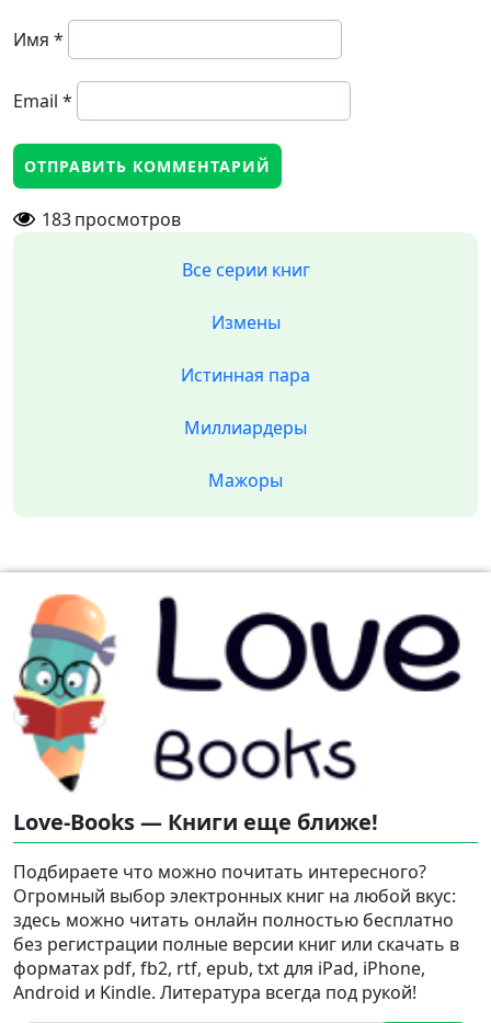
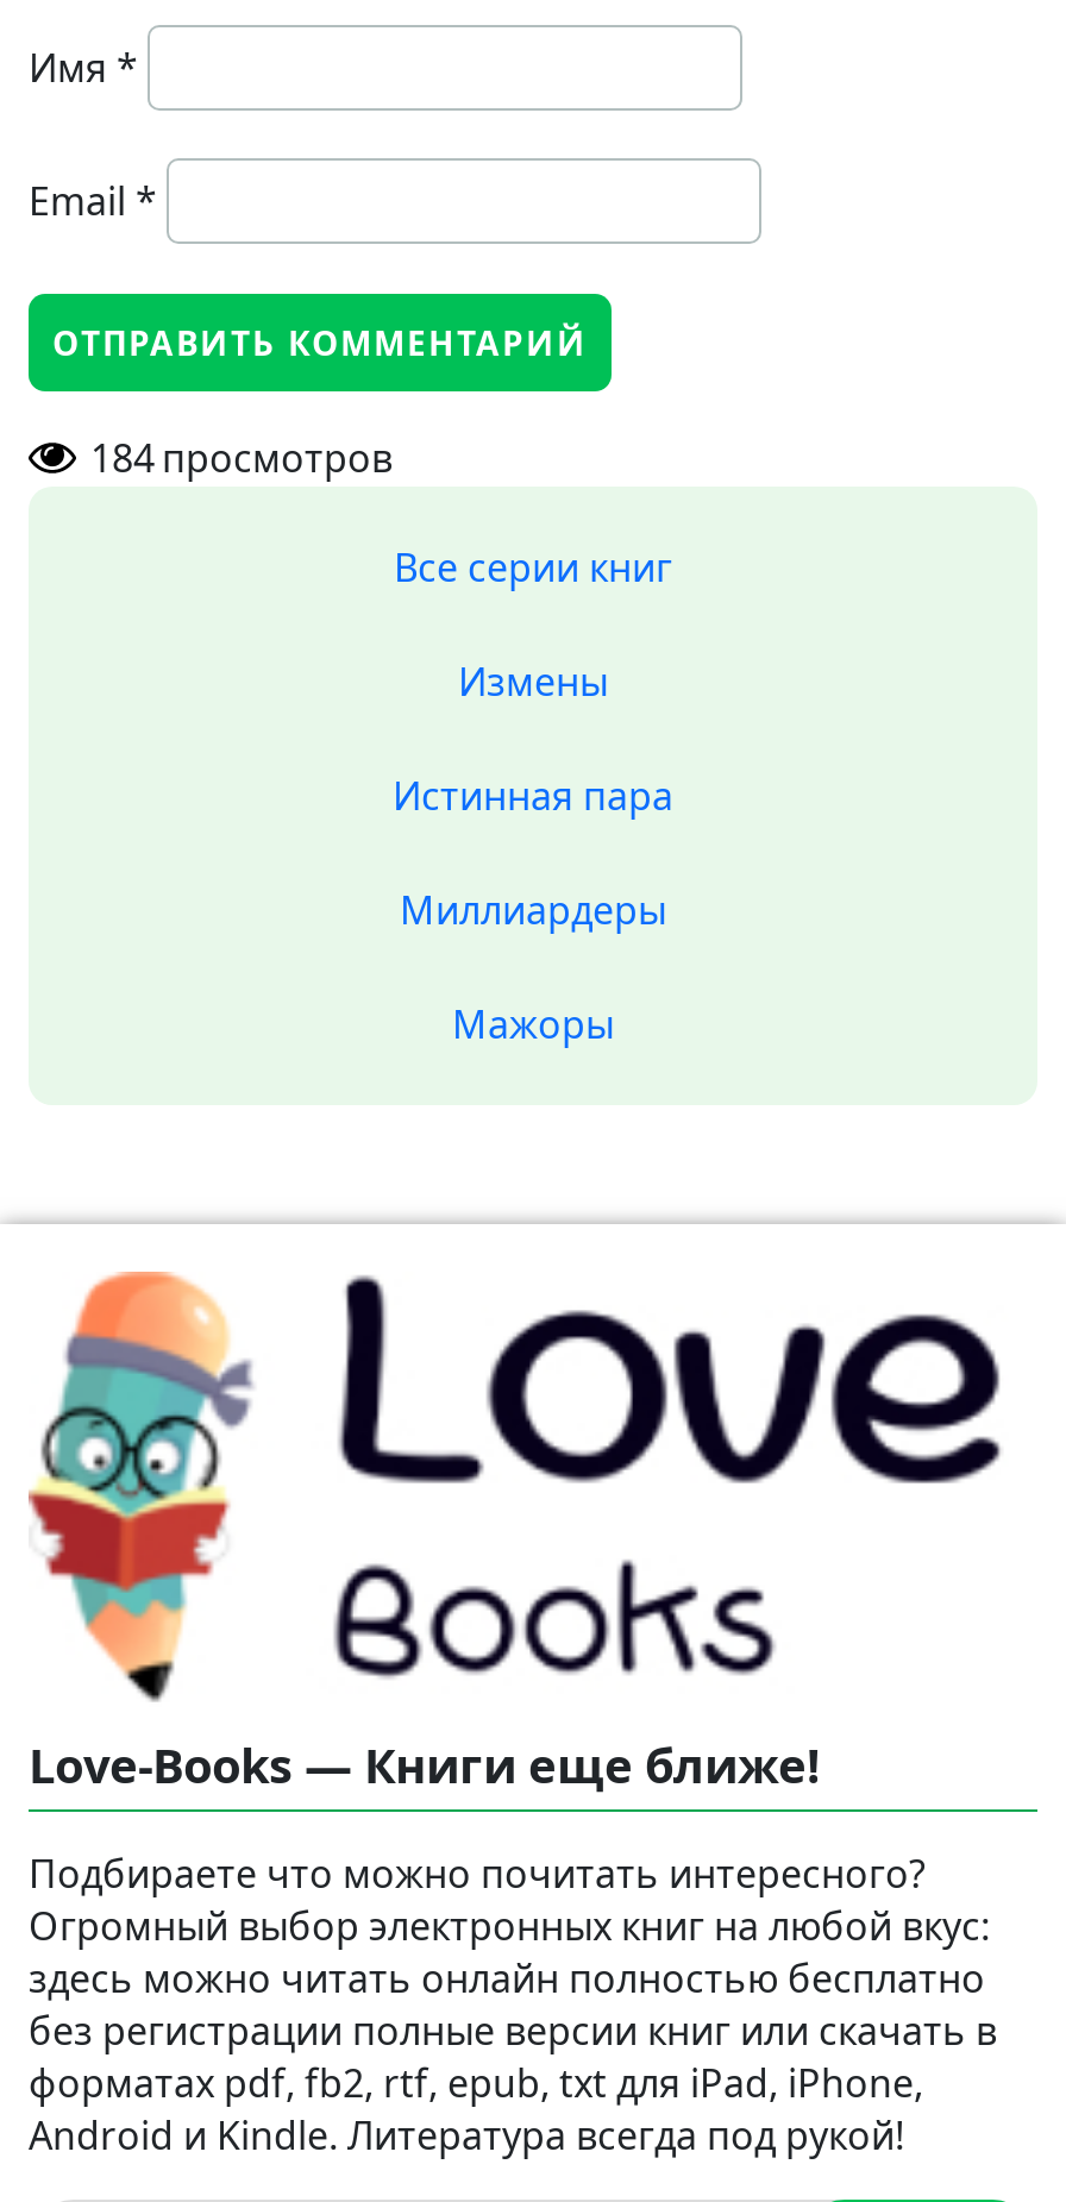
- 183 просмотров
+ 184 просмотров
